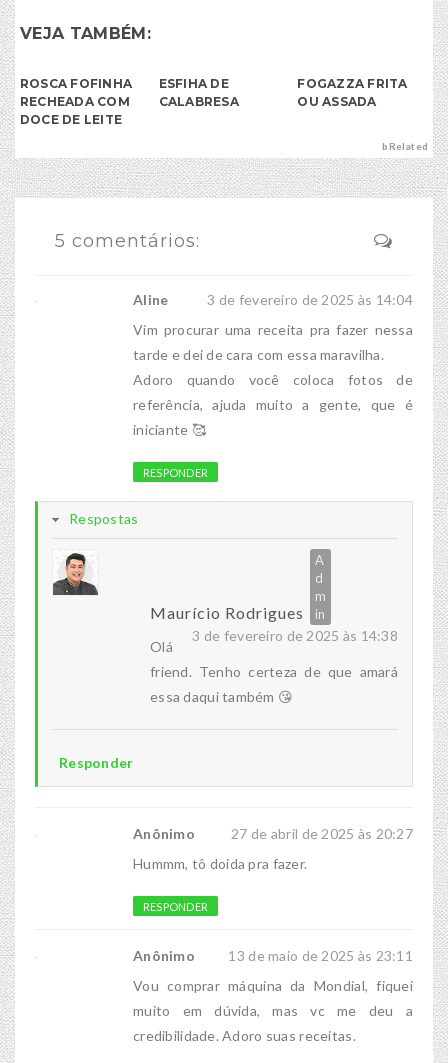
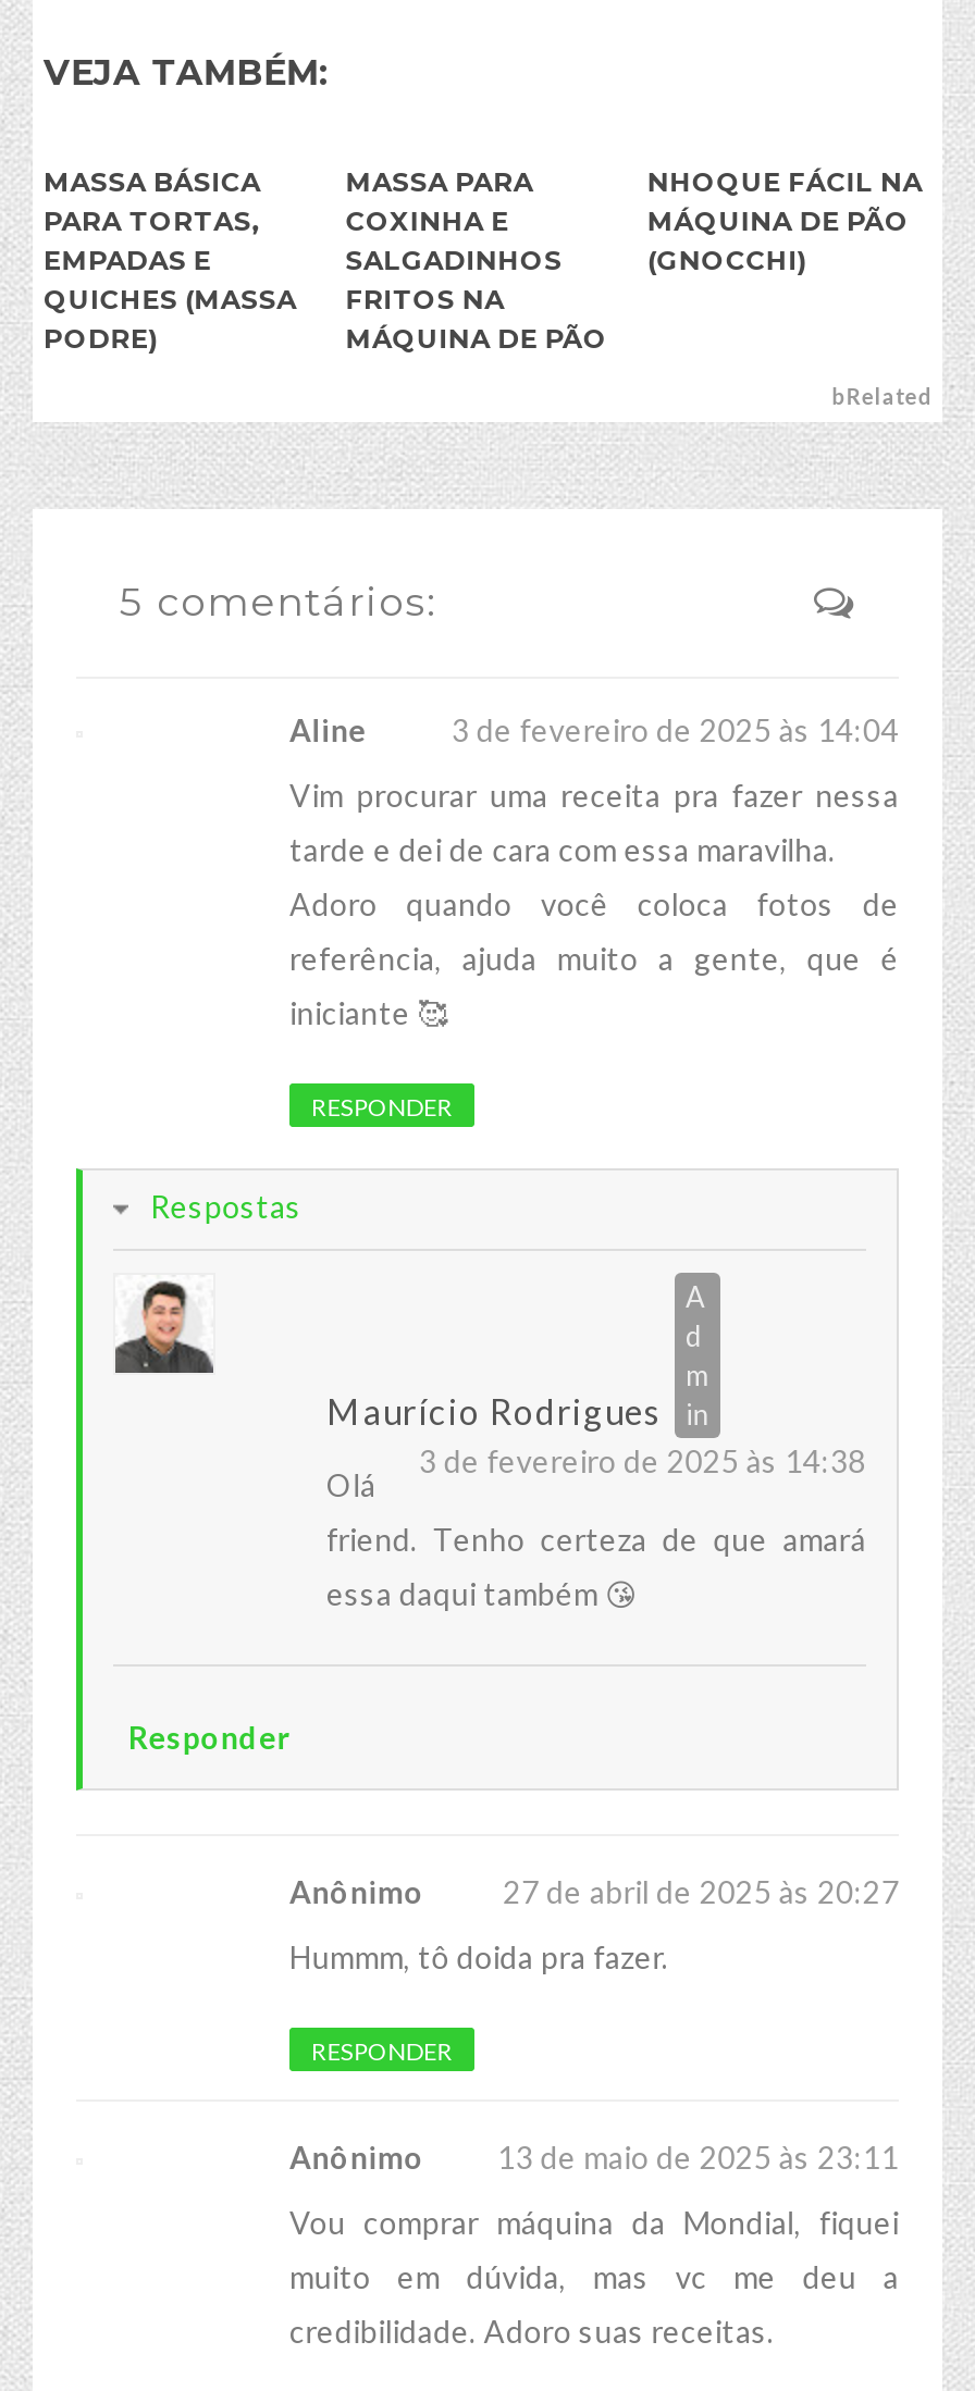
- ROSCA FOFINHA
- RECHEADA COM
- DOCE DE LEITE
+ MASSA BÁSICA
+ PARA TORTAS,
+ EMPADAS E
+ QUICHES (MASSA
+ PODRE)

- ESFIHA DE
- CALABRESA
+ MASSA PARA
+ COXINHA E
+ SALGADINHOS
+ FRITOS NA
+ MÁQUINA DE PÃO

- FOGAZZA FRITA
- OU ASSADA
+ NHOQUE FÁCIL NA
+ MÁQUINA DE PÃO
+ (GNOCCHI)
